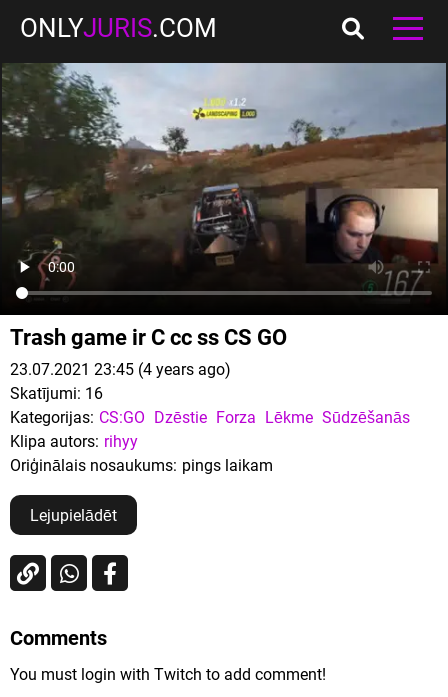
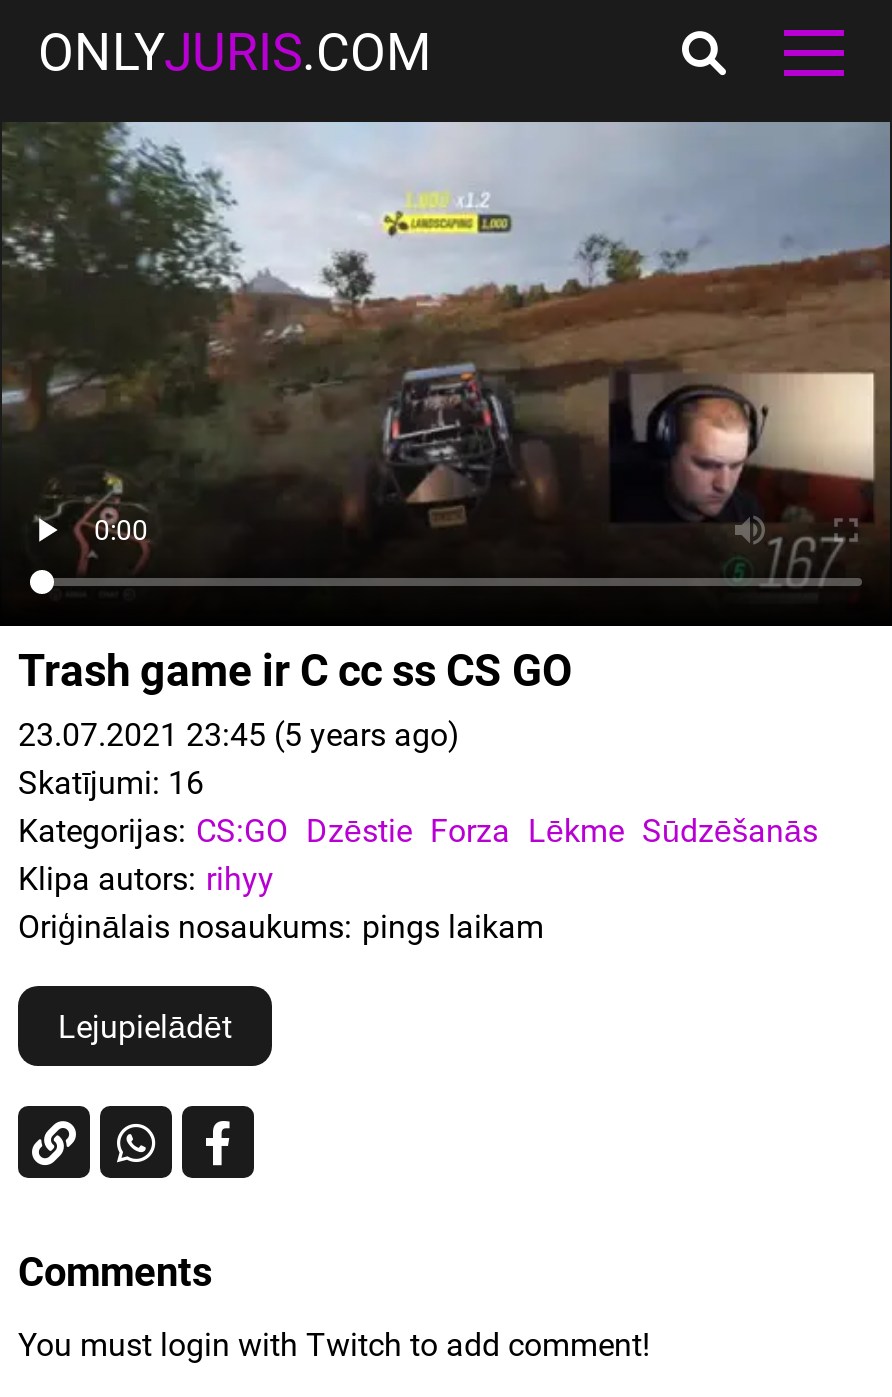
- 23.07.2021 23:45 (4 years ago)
+ 23.07.2021 23:45 (5 years ago)
